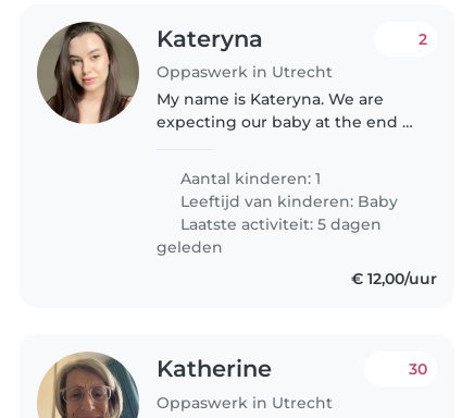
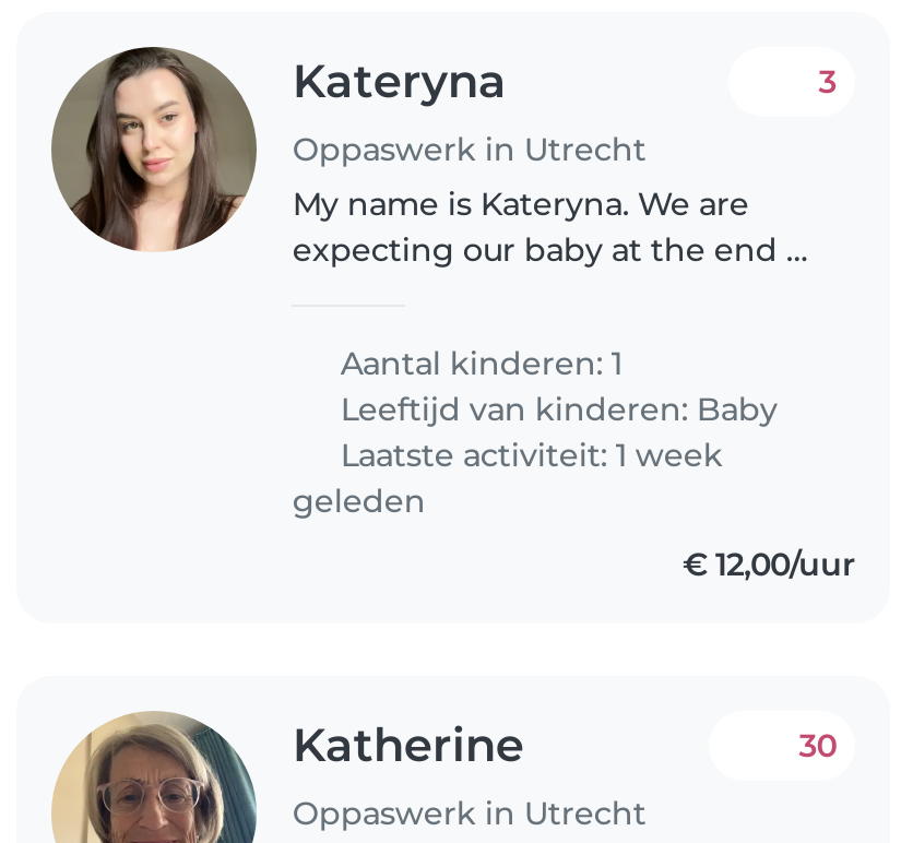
- 2
+ 3

- Laatste activiteit: 5 dagen
+ Laatste activiteit: 1 week
